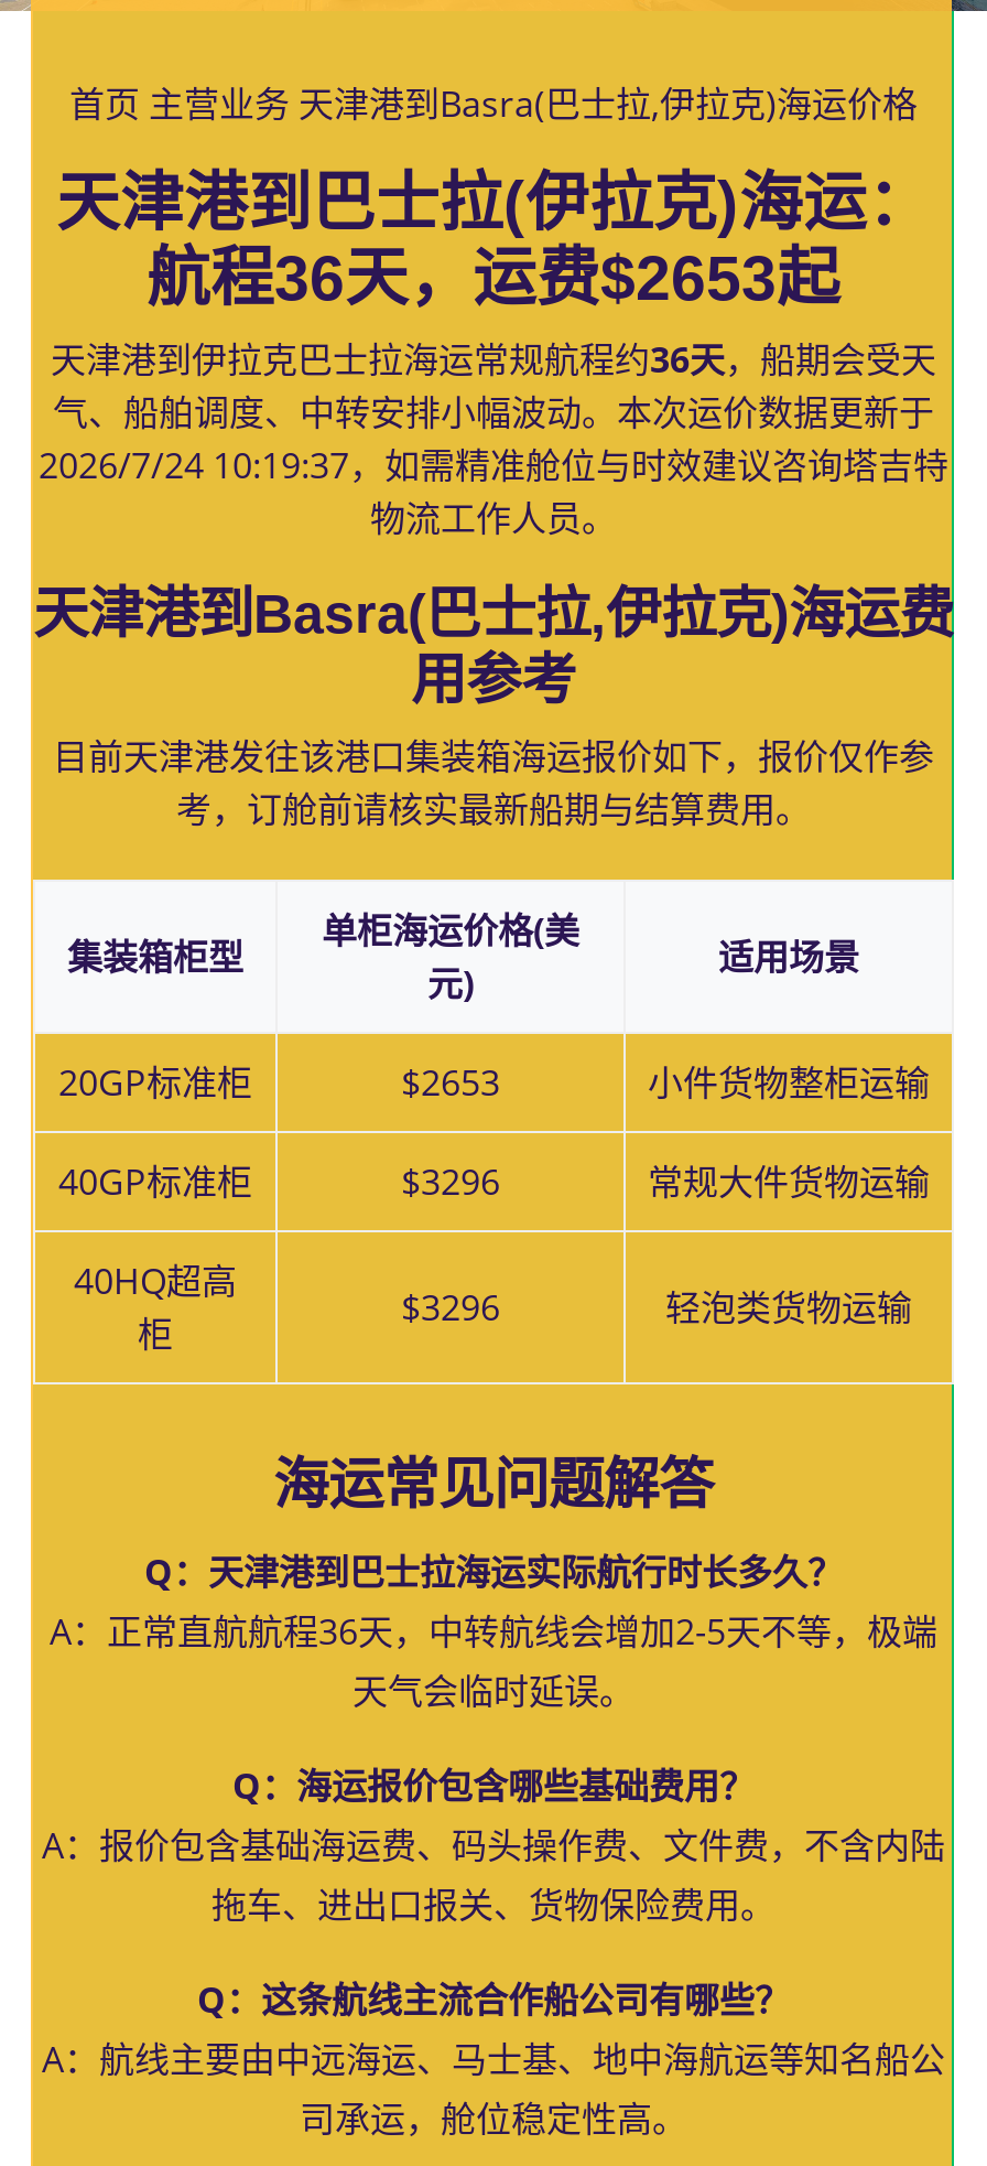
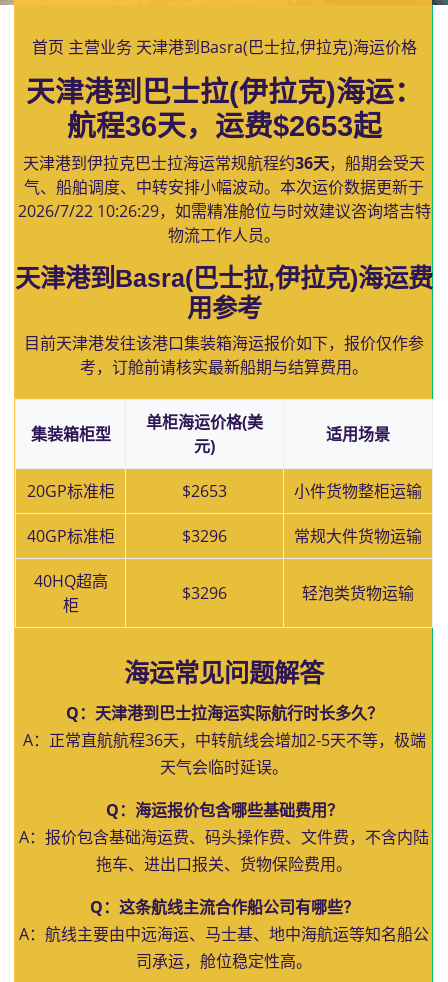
- 2026/7/24 10:19:37，如需精准舱位与时效建议咨询塔吉特
+ 2026/7/22 10:26:29，如需精准舱位与时效建议咨询塔吉特
